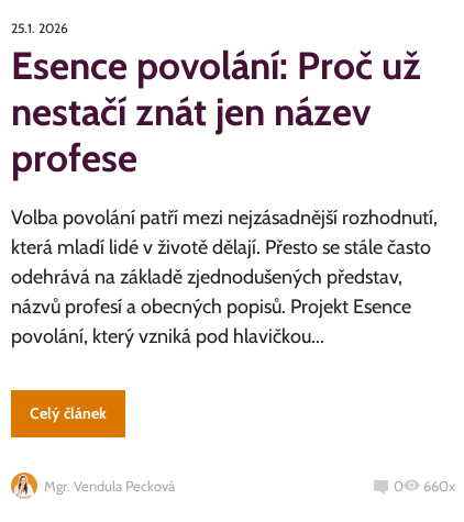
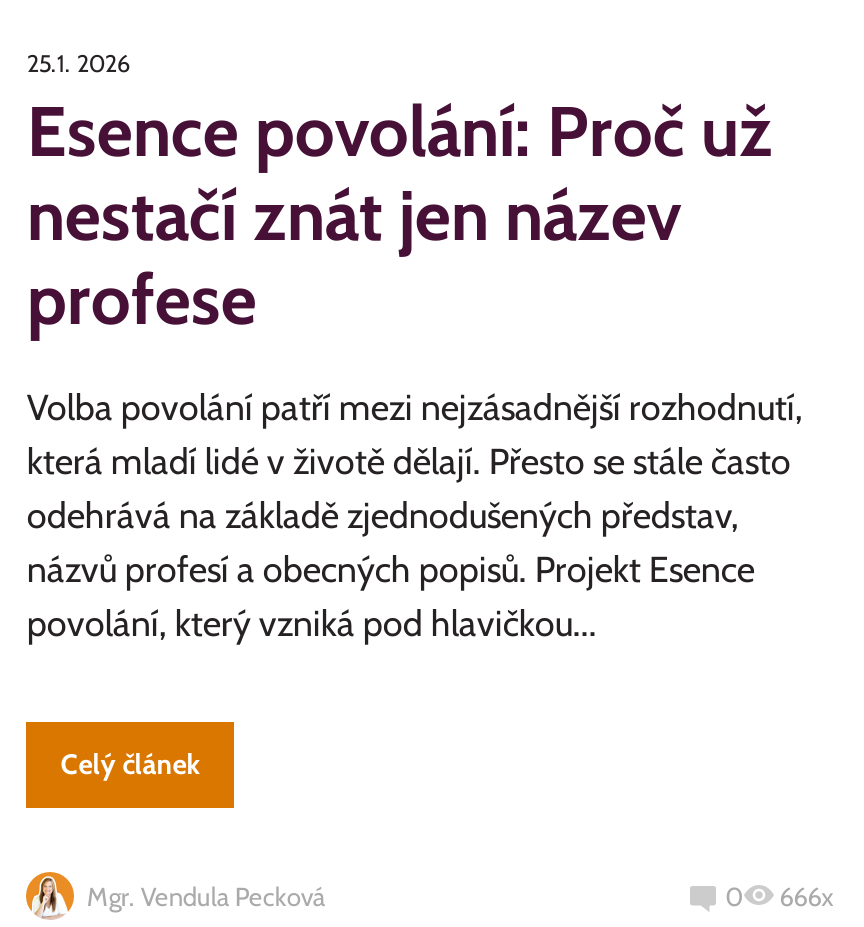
- 660x
+ 666x
